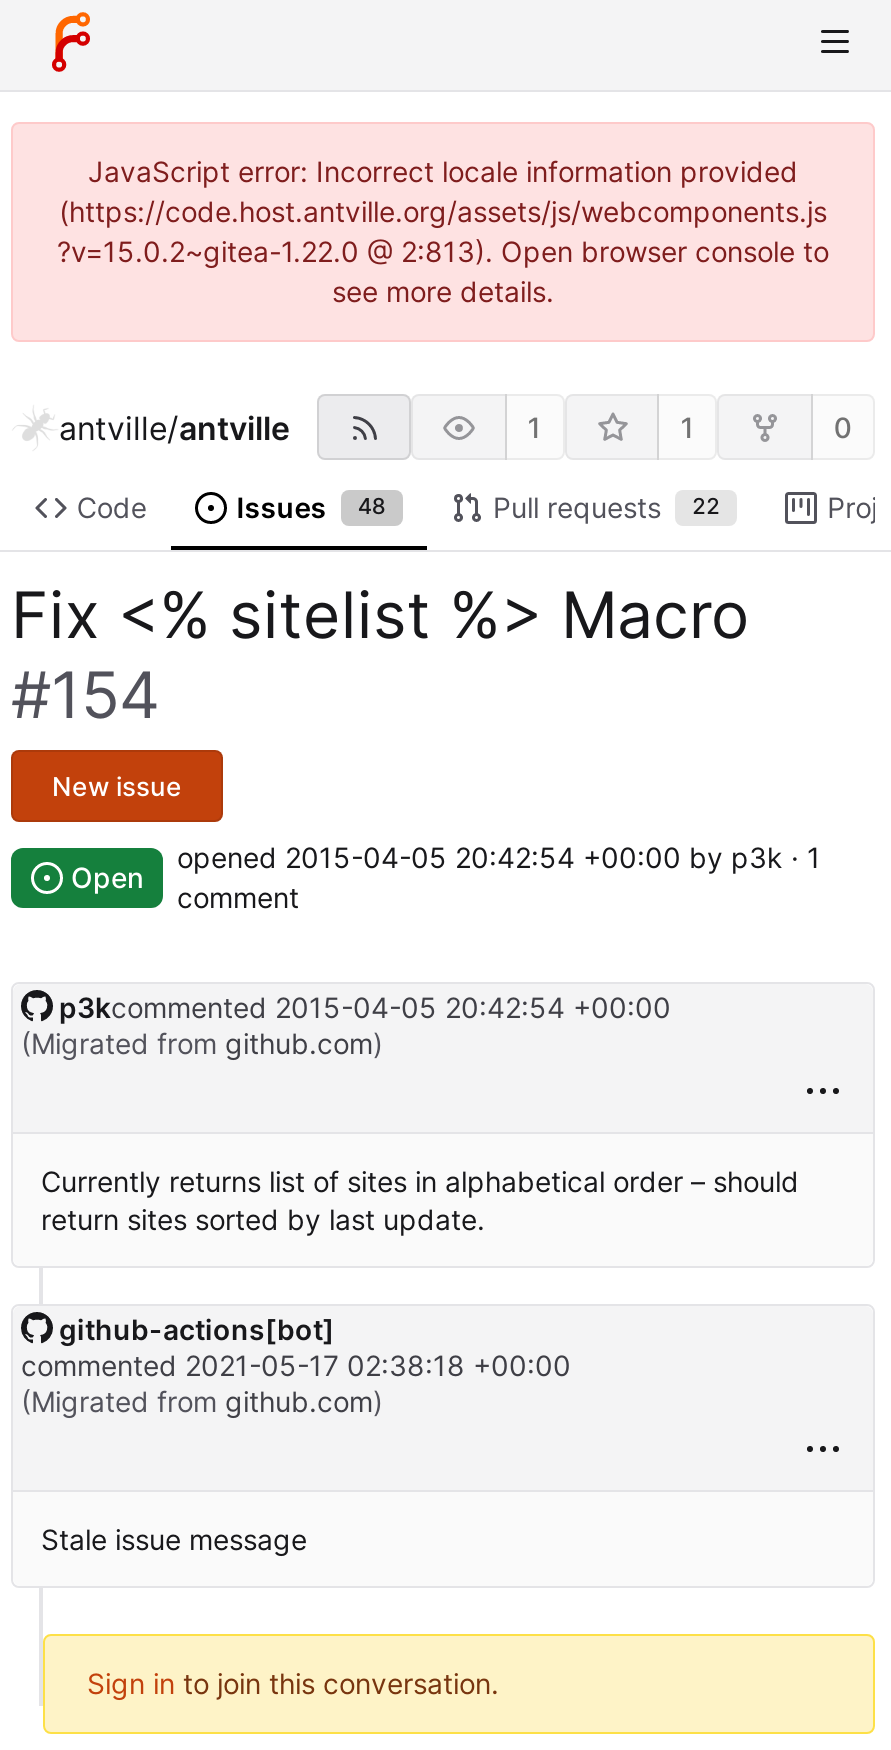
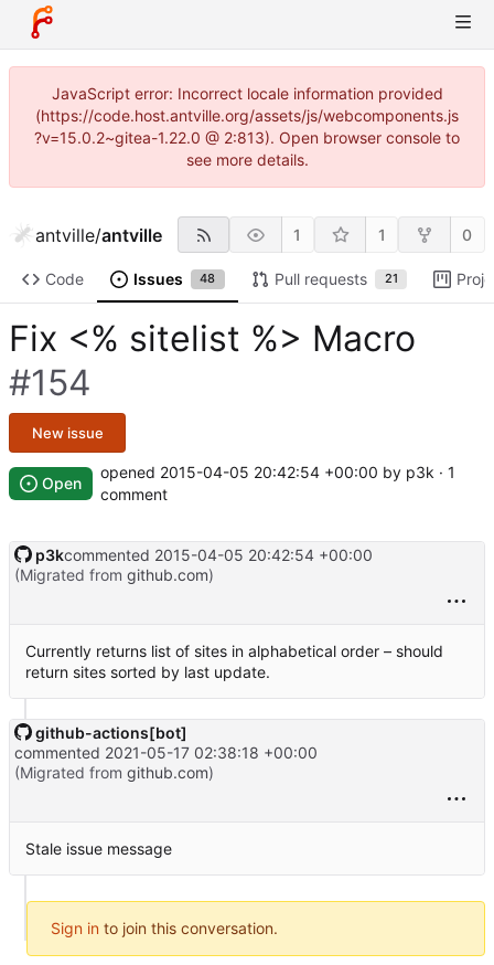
- Pull requests 22
+ Pull requests 21
